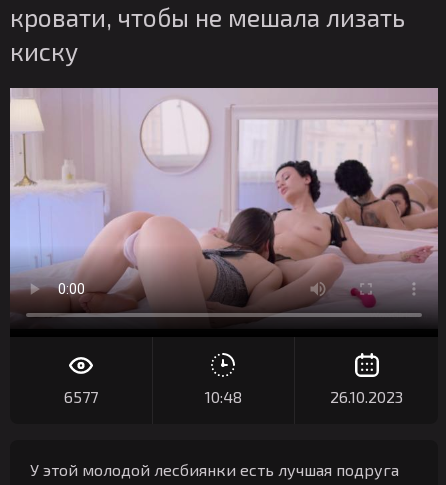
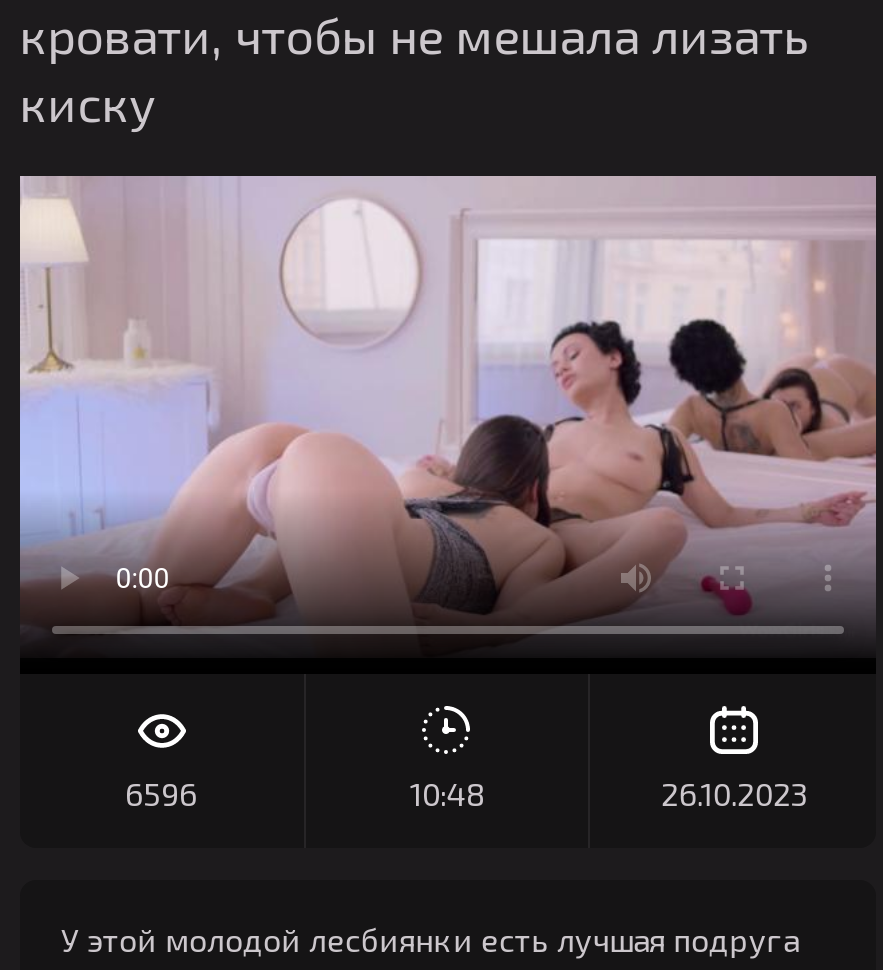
- 6577
+ 6596
